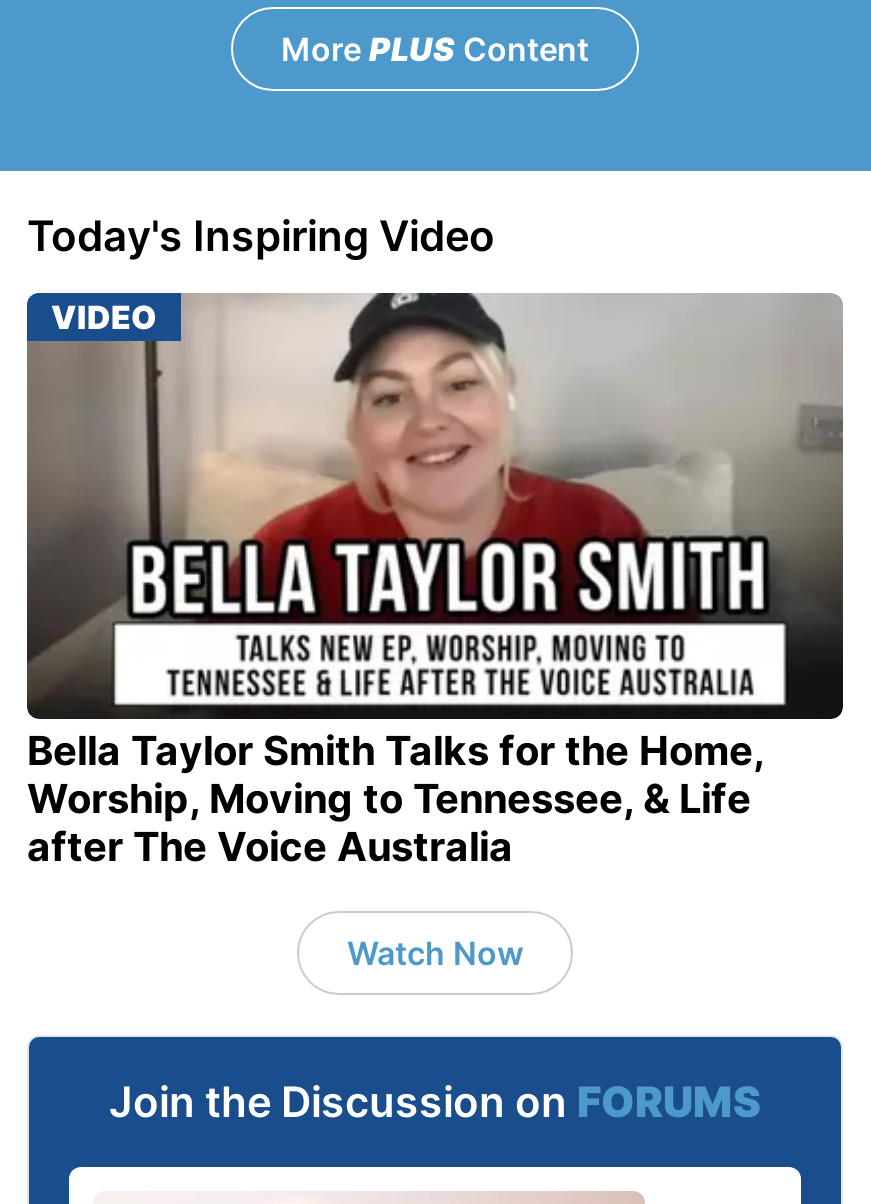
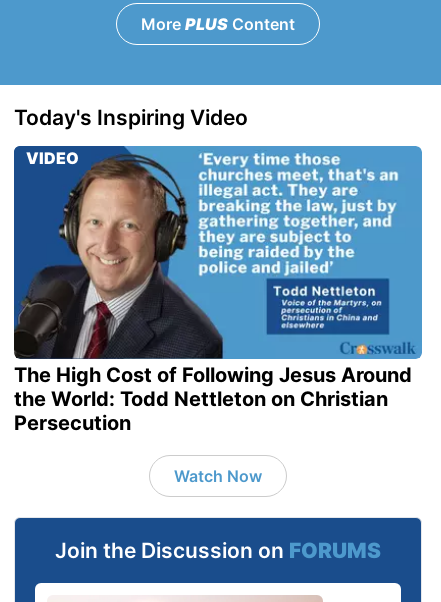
- [image]
- Bella Taylor Smith Talks for the Home,
- Worship, Moving to Tennessee, & Life
- after The Voice Australia
+ [image]
+ The High Cost of Following Jesus Around
+ the World: Todd Nettleton on Christian
+ Persecution
